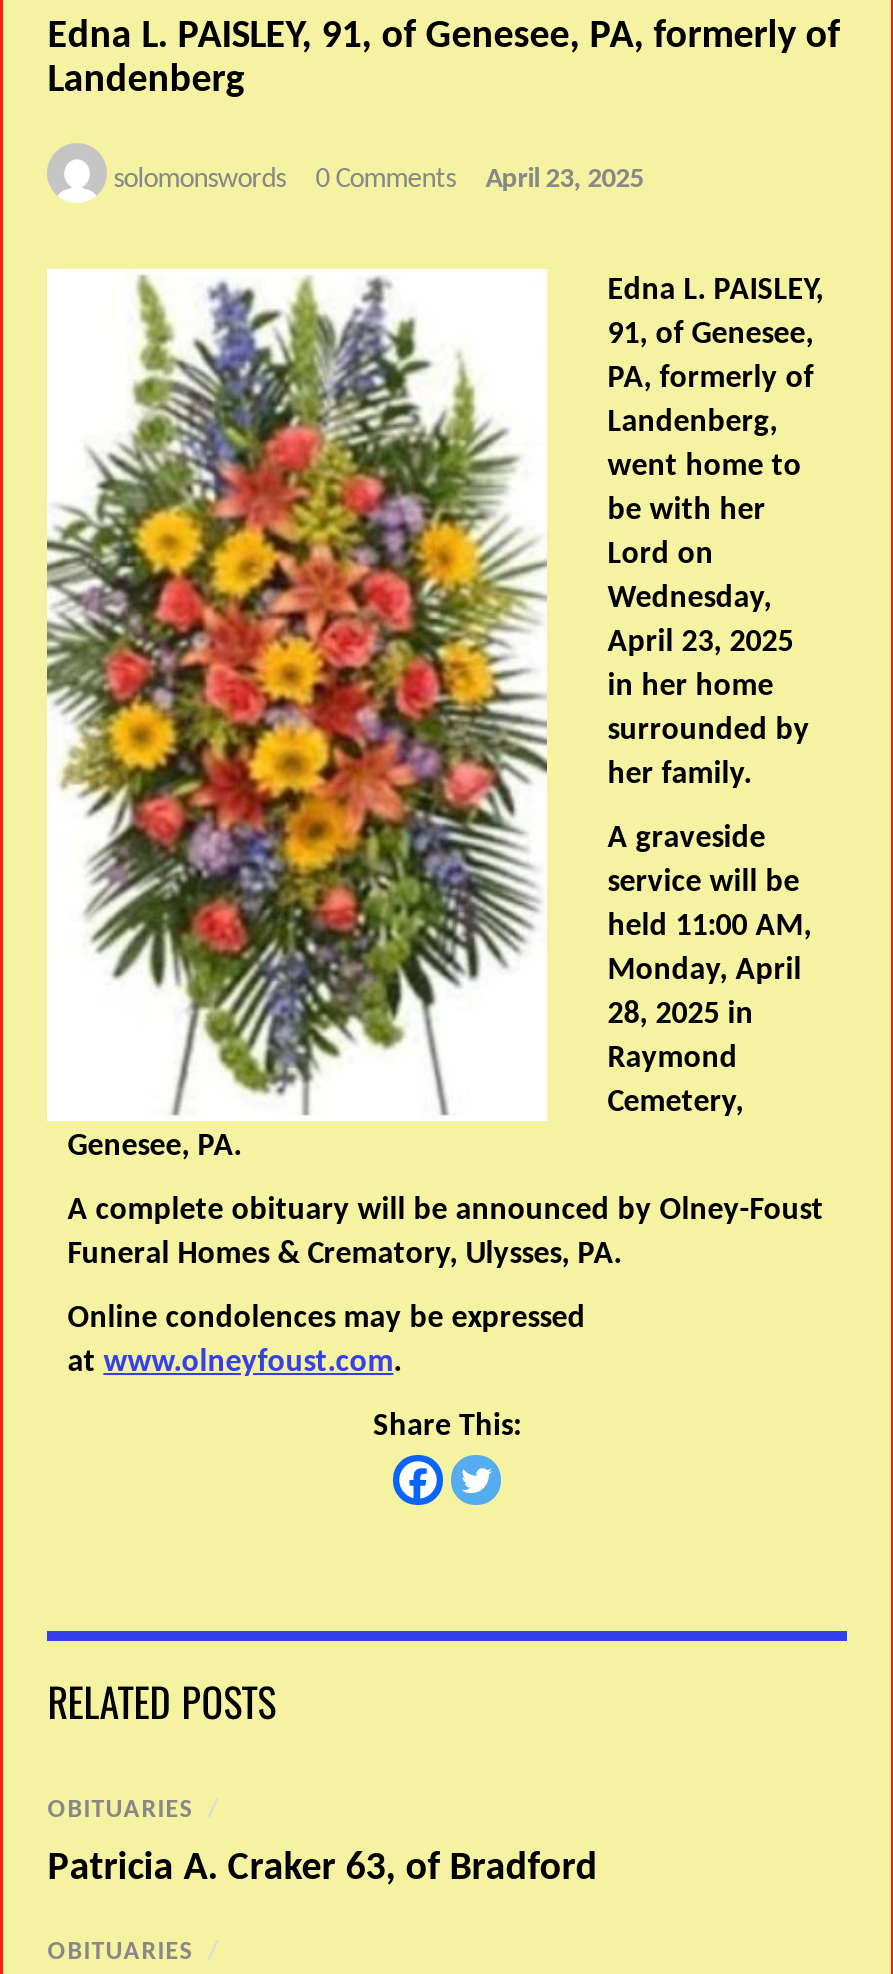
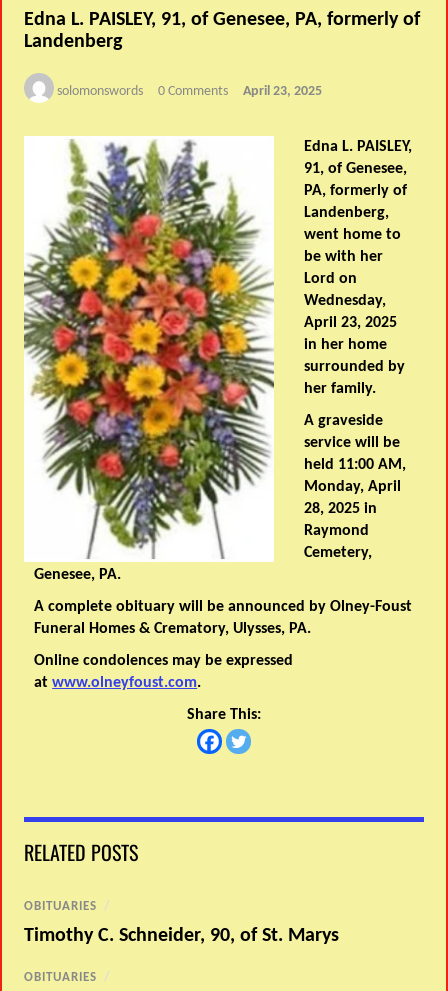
- Patricia A. Craker 63, of Bradford
+ Timothy C. Schneider, 90, of St. Marys
